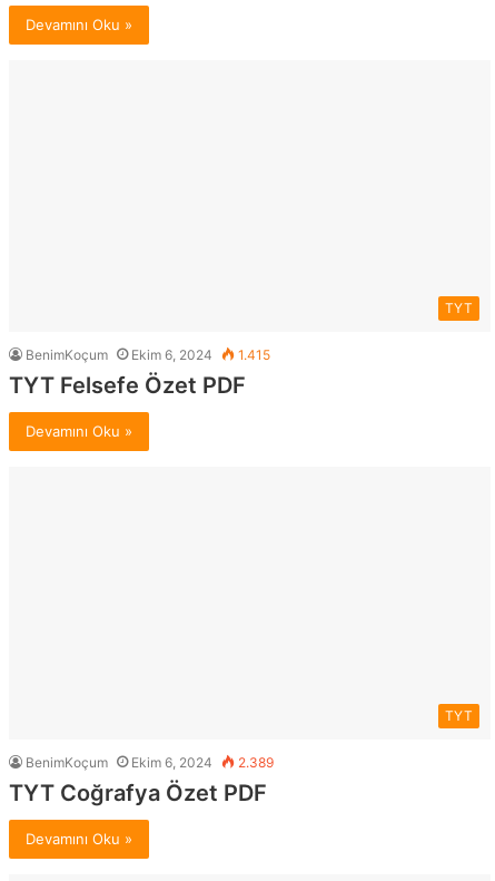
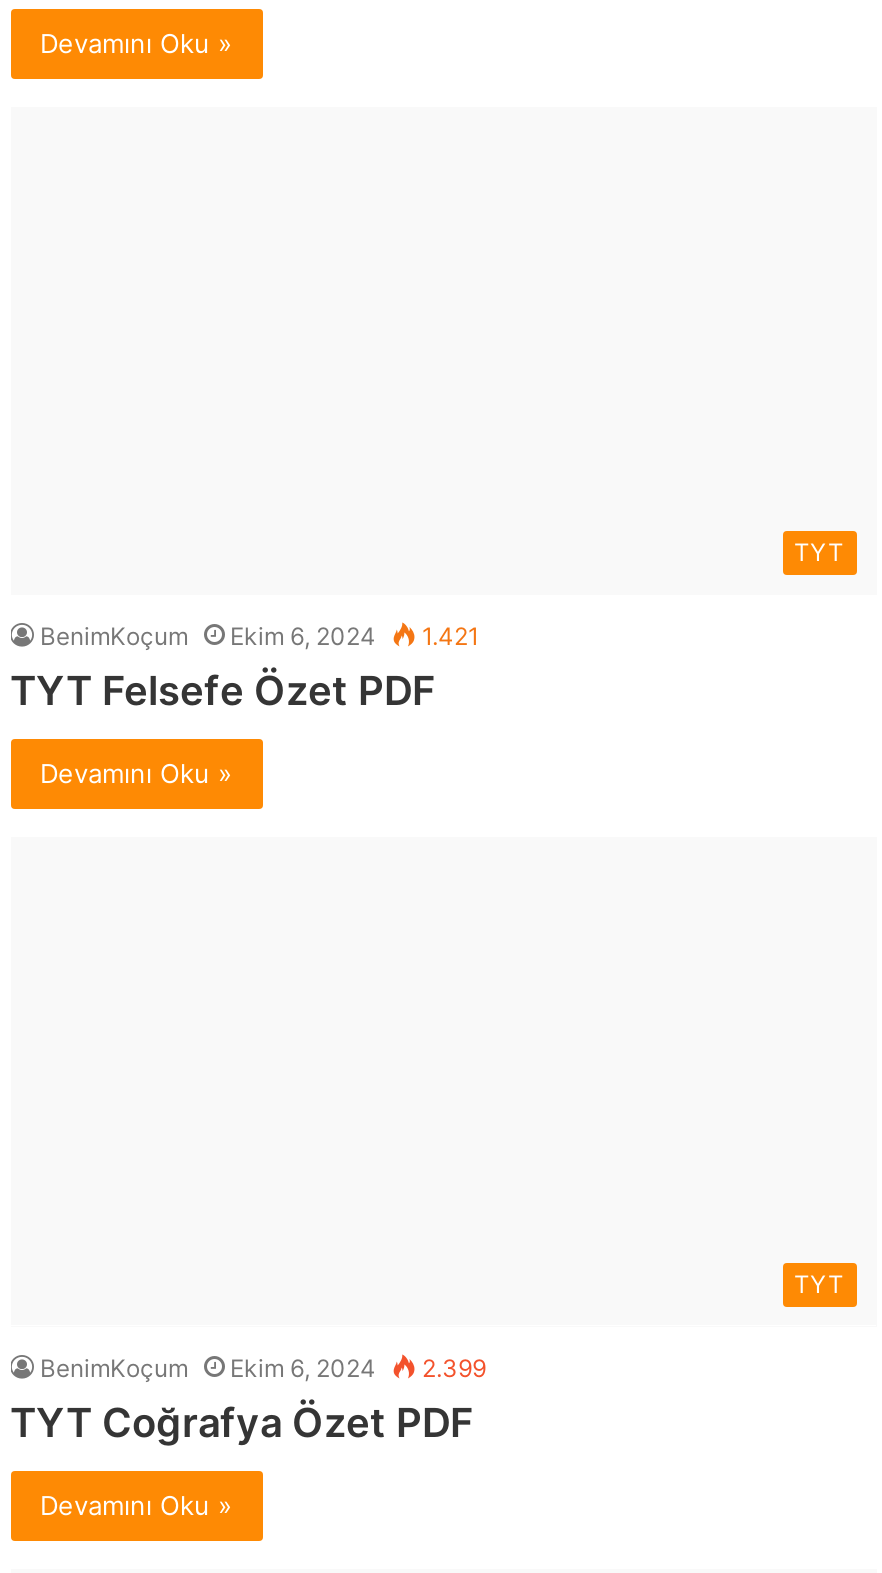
- BenimKoçum Ekim 6, 2024 1.415
+ BenimKoçum Ekim 6, 2024 1.421

- BenimKoçum Ekim 6, 2024 2.389
+ BenimKoçum Ekim 6, 2024 2.399
